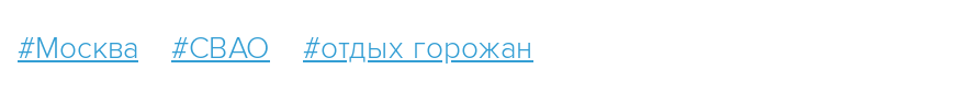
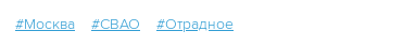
- #отдых горожан
+ #Отрадное
